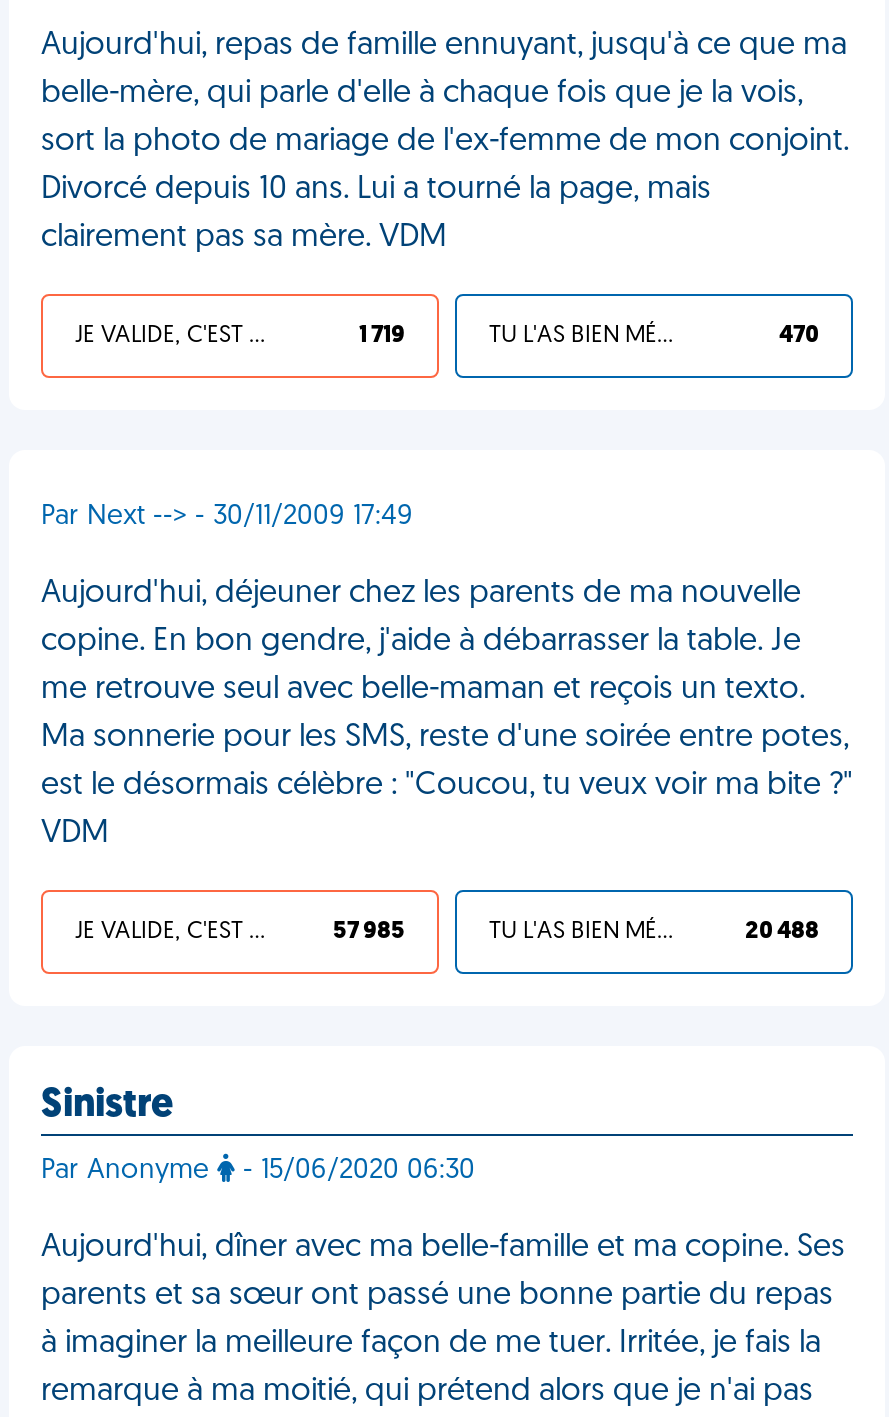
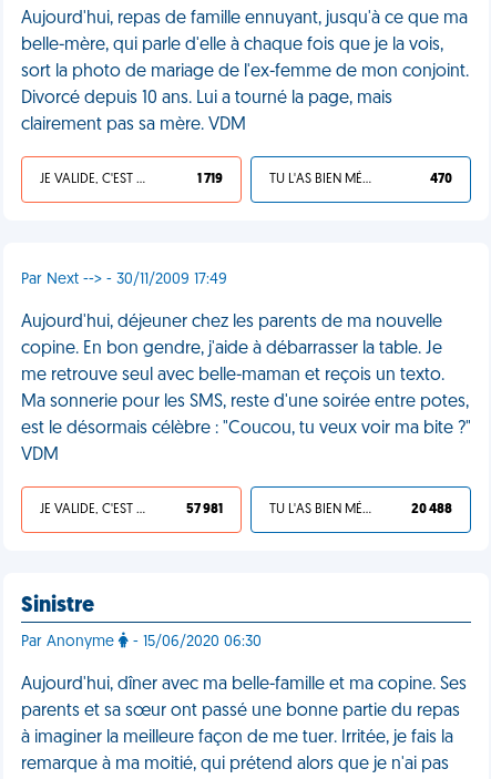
- 57 985
+ 57 981
